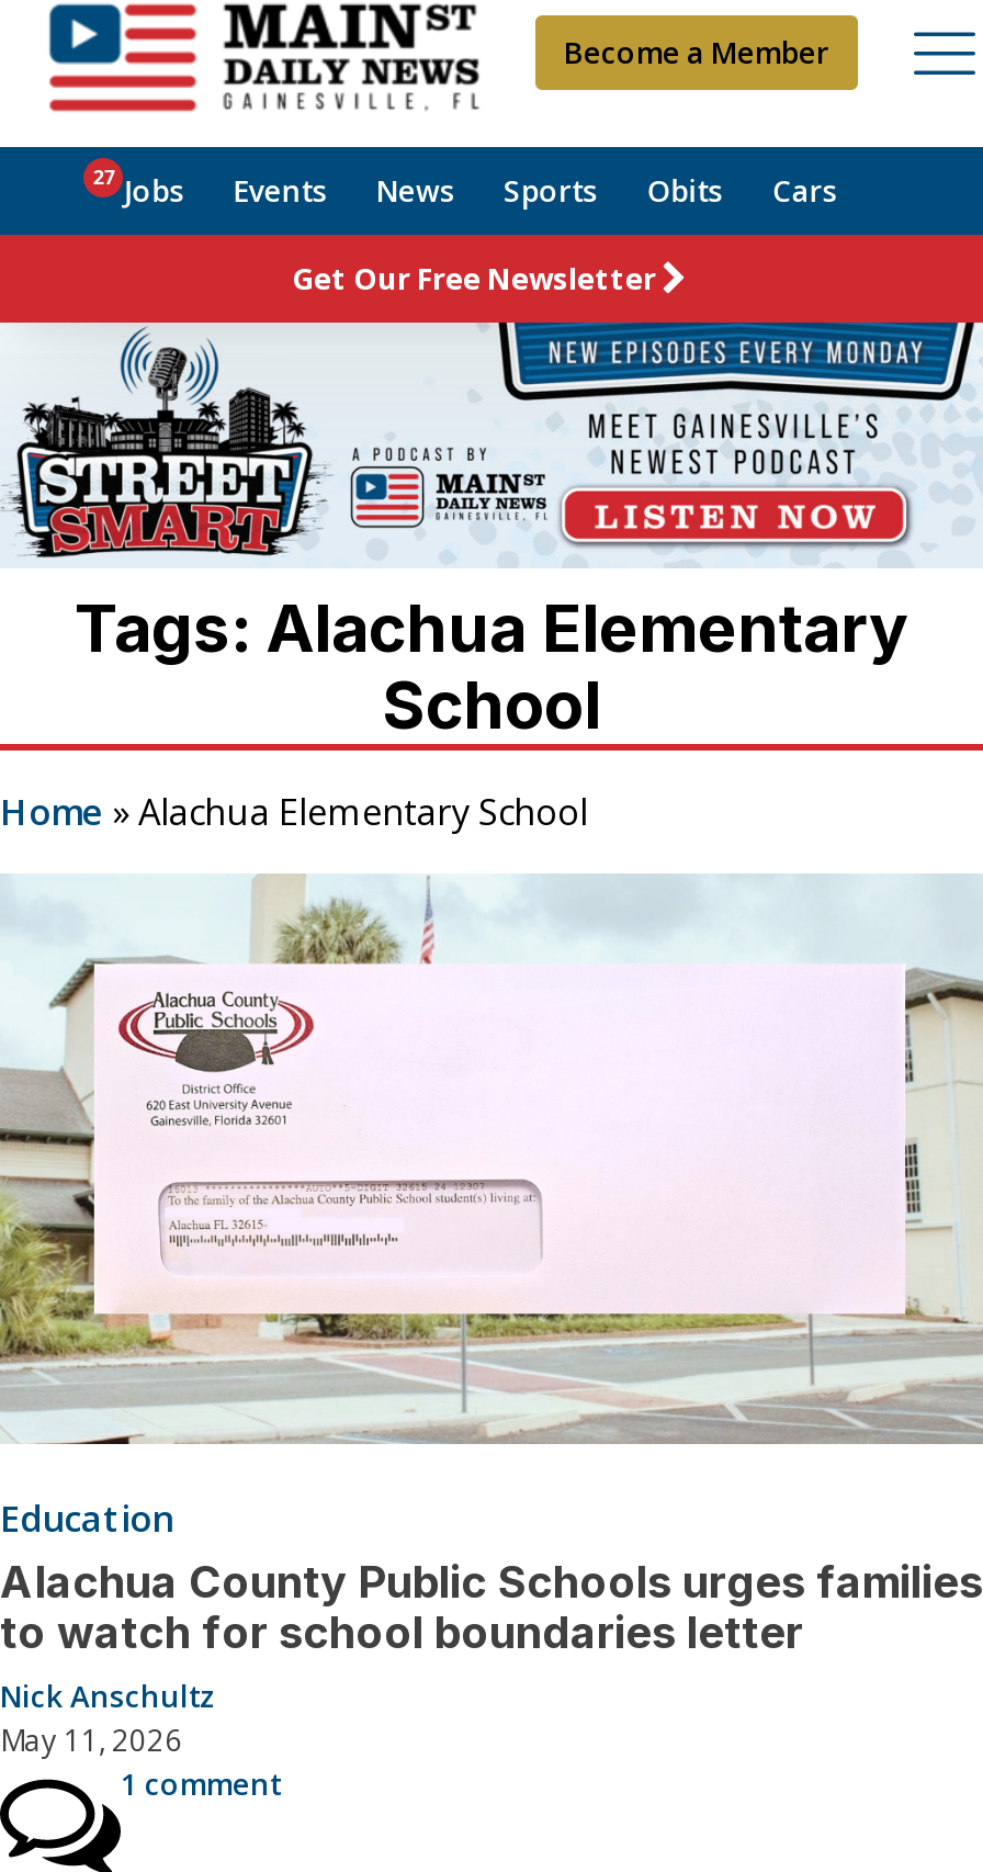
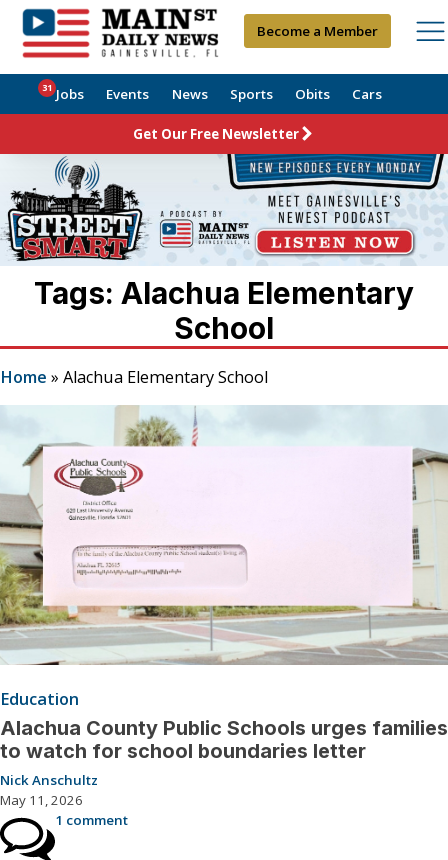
- 27 Jobs Events News Sports Obits Cars
+ 31 Jobs Events News Sports Obits Cars
